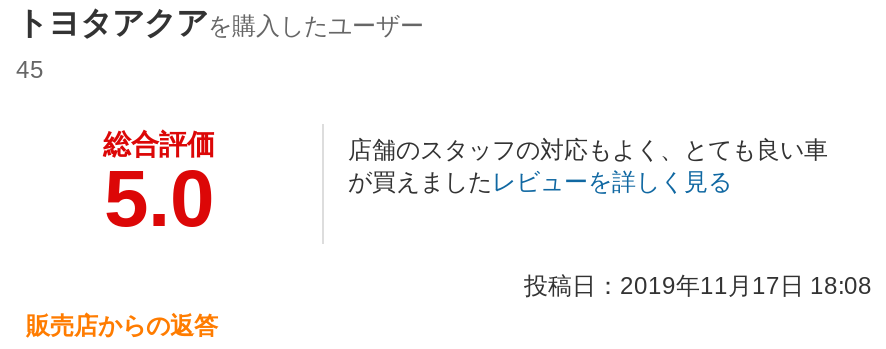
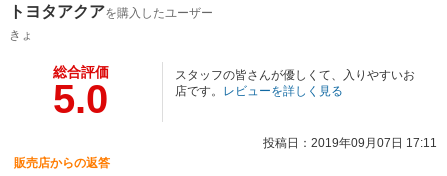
- 45
+ きょ

- 店舗のスタッフの対応もよく、とても良い車
- が買えましたレビューを詳しく見る
+ スタッフの皆さんが優しくて、入りやすいお
+ 店です。レビューを詳しく見る

- 投稿日：2019年11月17日 18:08
+ 投稿日：2019年09月07日 17:11
